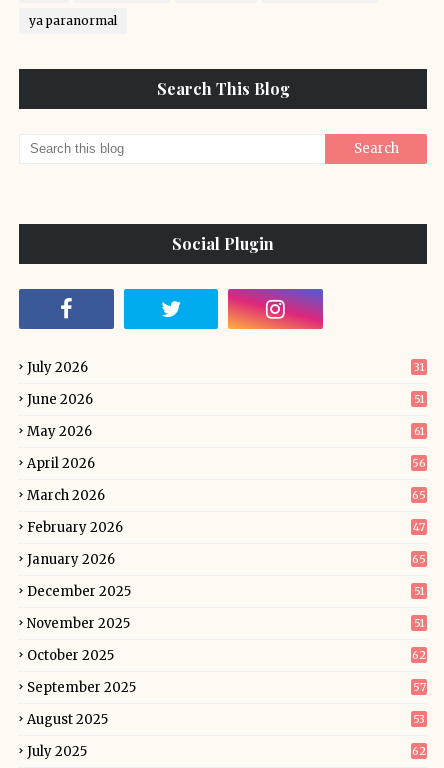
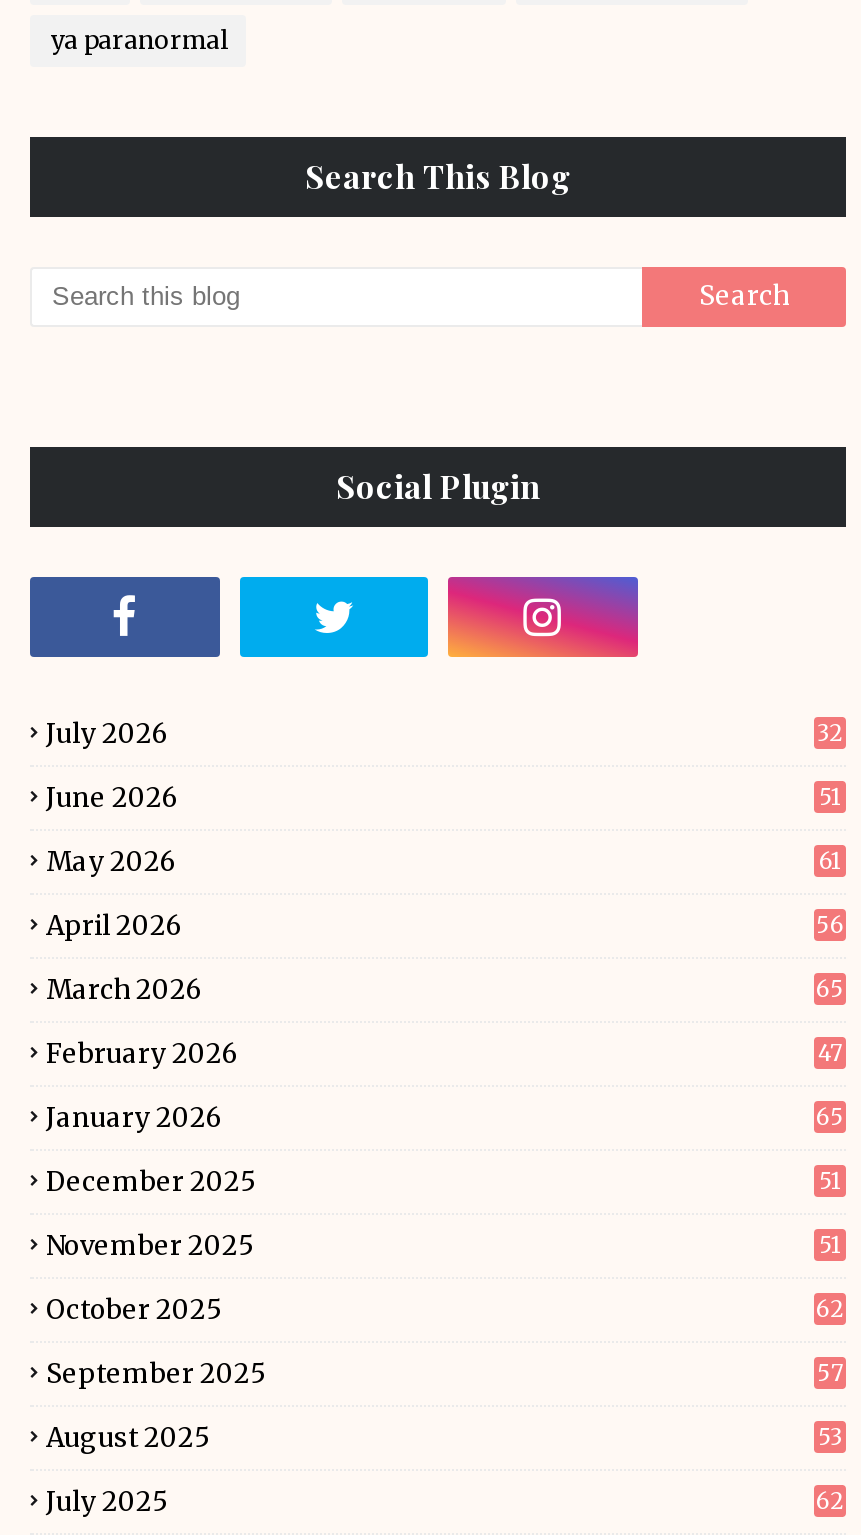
- 31
+ 32
